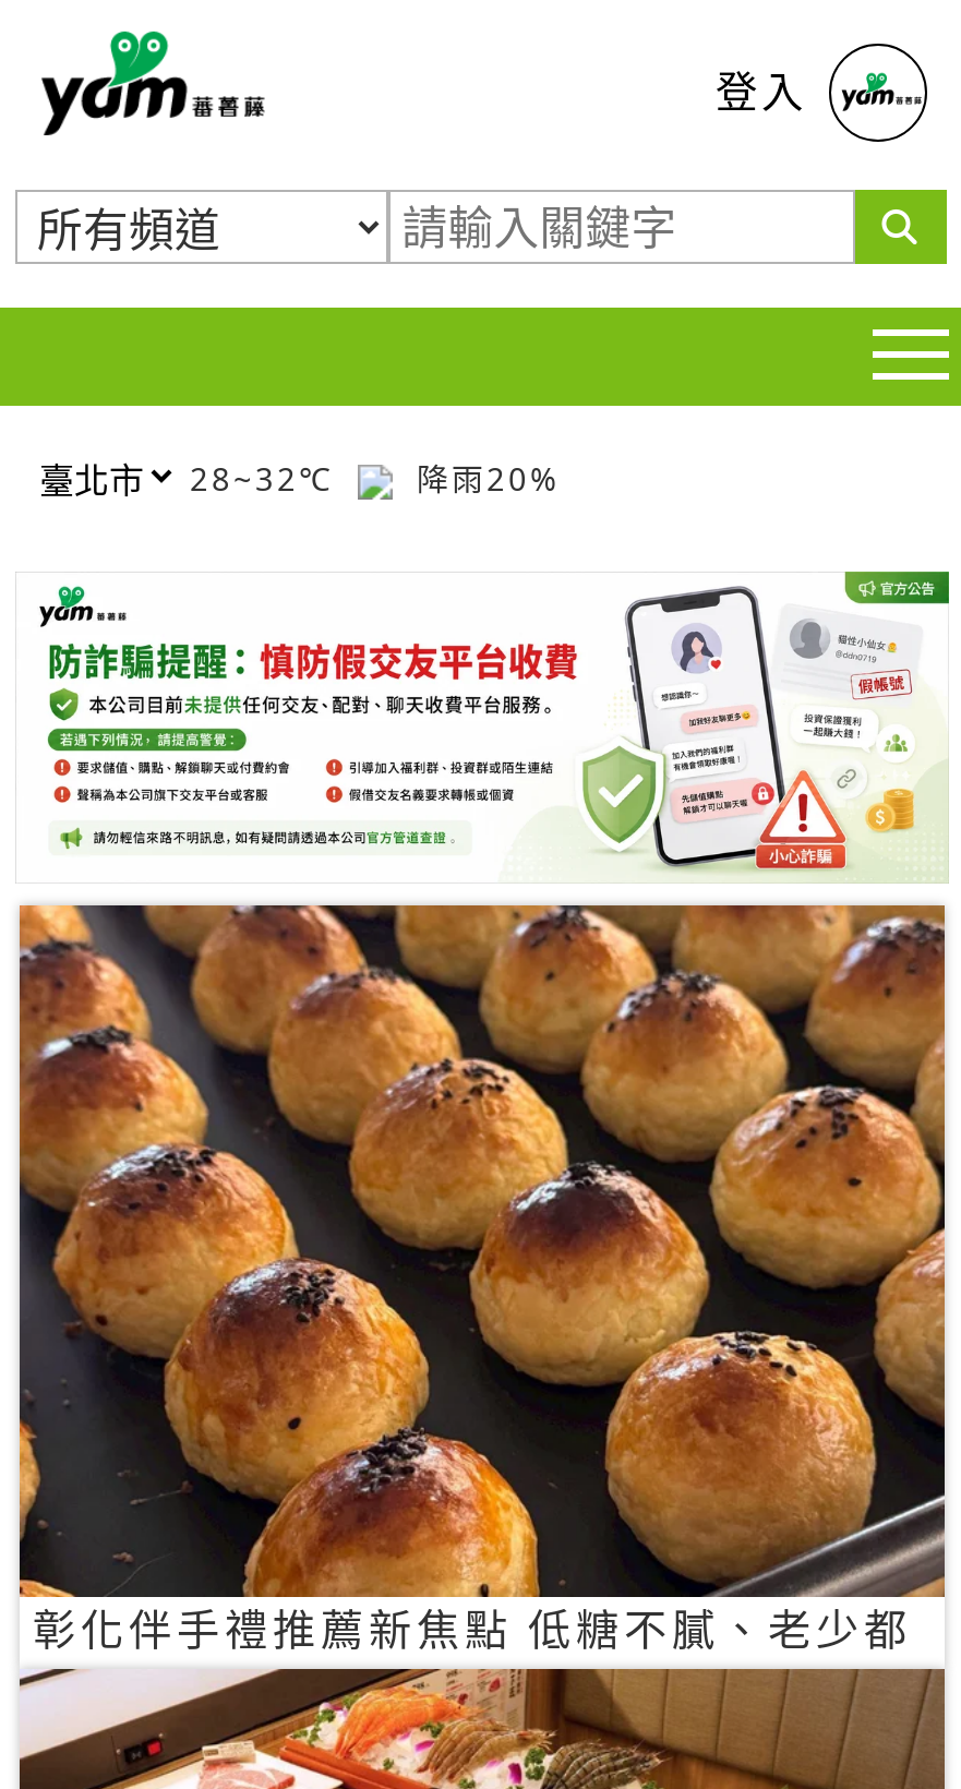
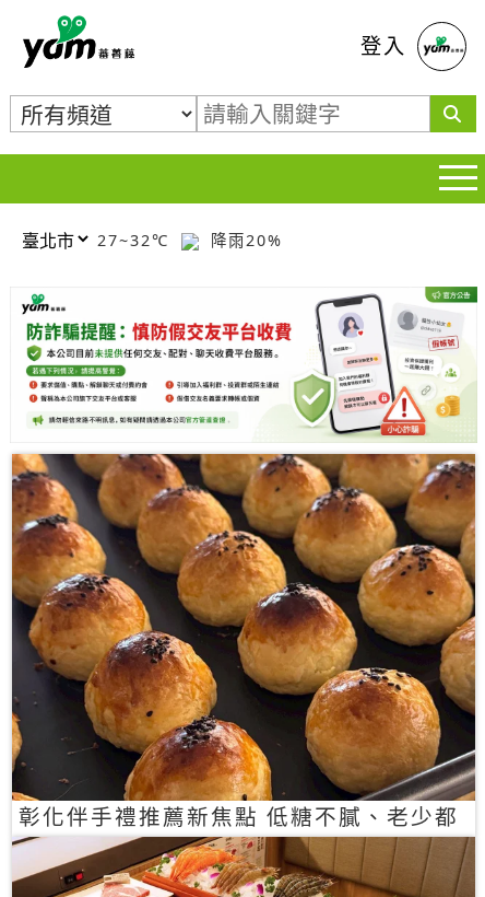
- 28~32℃ 降雨20%
+ 27~32℃ 降雨20%
